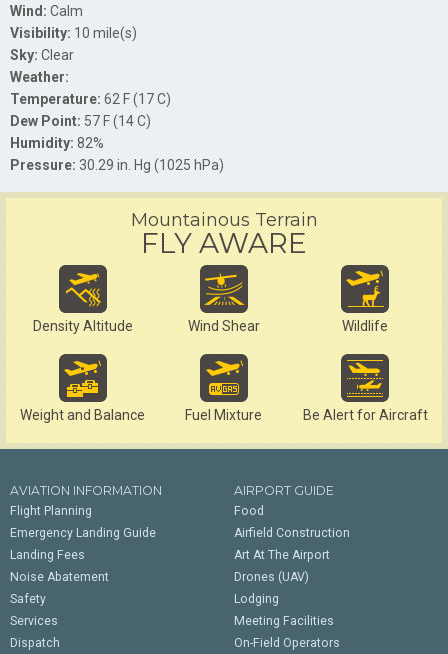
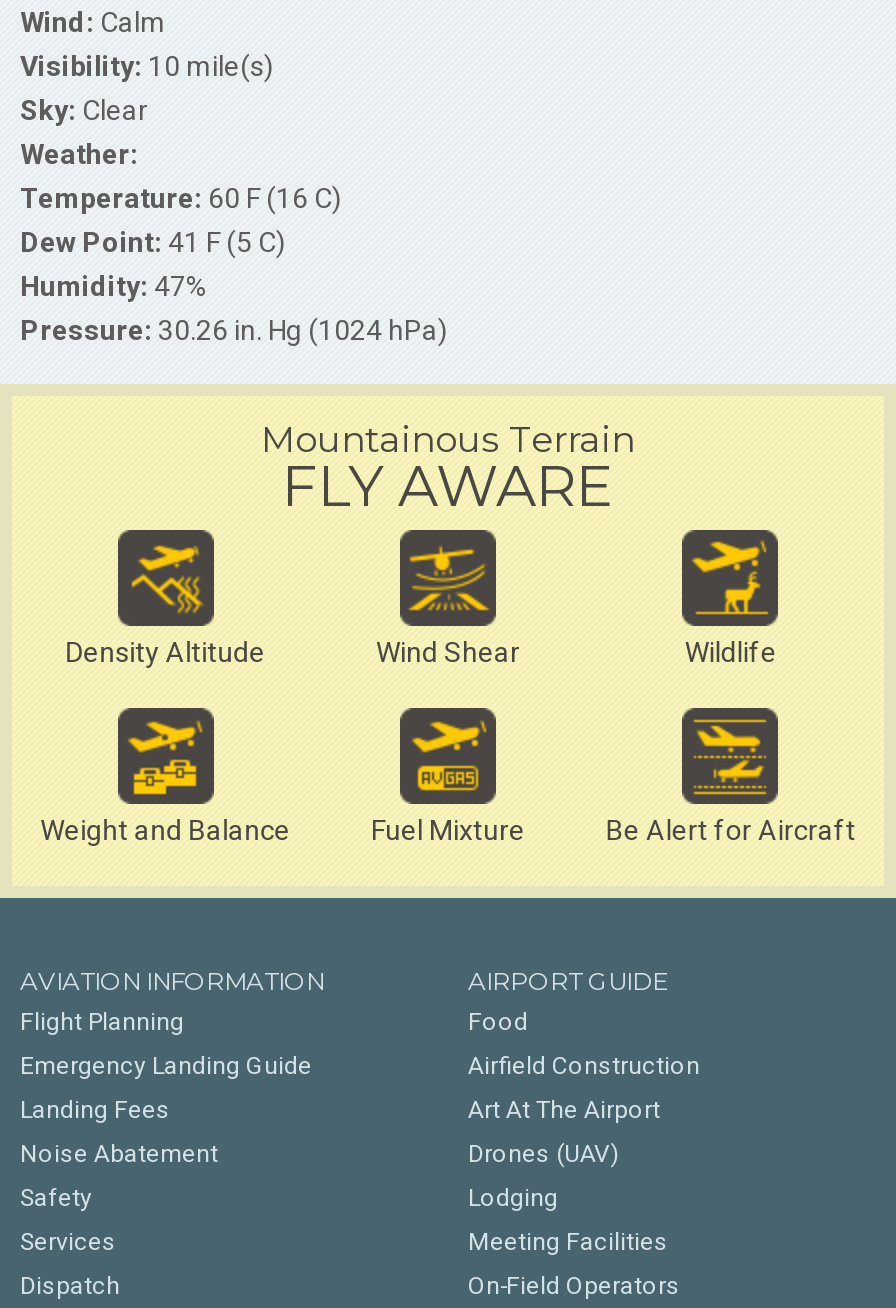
- Temperature: 62 F (17 C)
+ Temperature: 60 F (16 C)

- Dew Point: 57 F (14 C)
+ Dew Point: 41 F (5 C)

- Humidity: 82%
+ Humidity: 47%

- Pressure: 30.29 in. Hg (1025 hPa)
+ Pressure: 30.26 in. Hg (1024 hPa)
